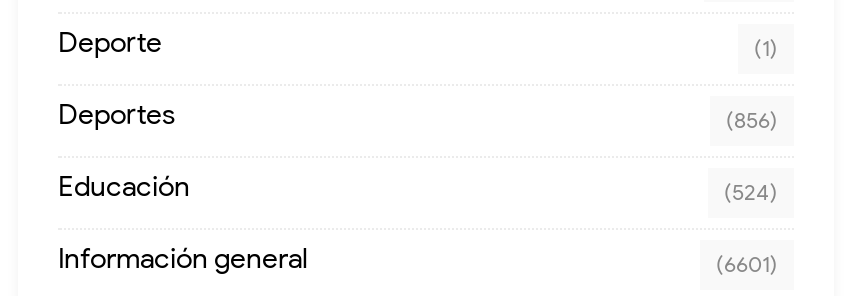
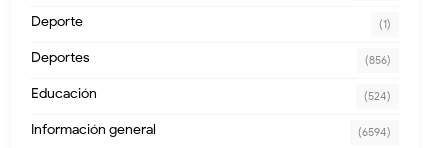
- (6601)
+ (6594)
